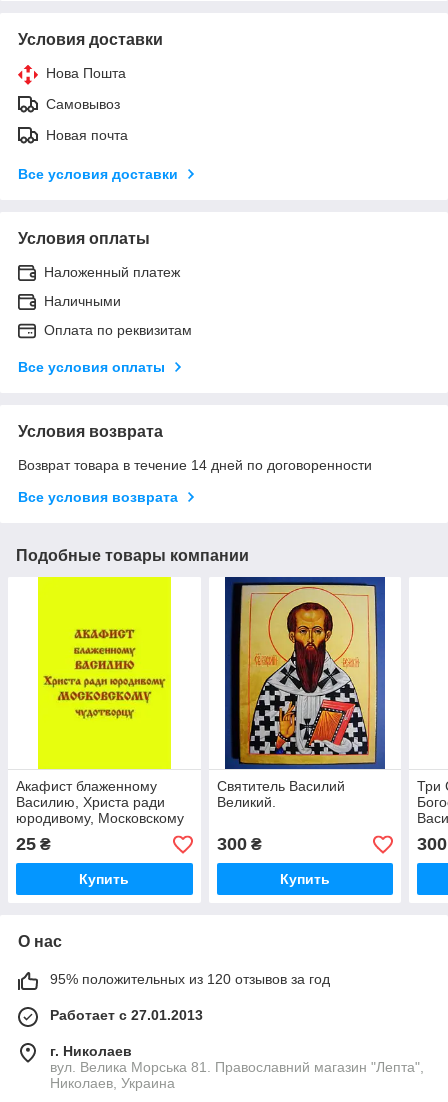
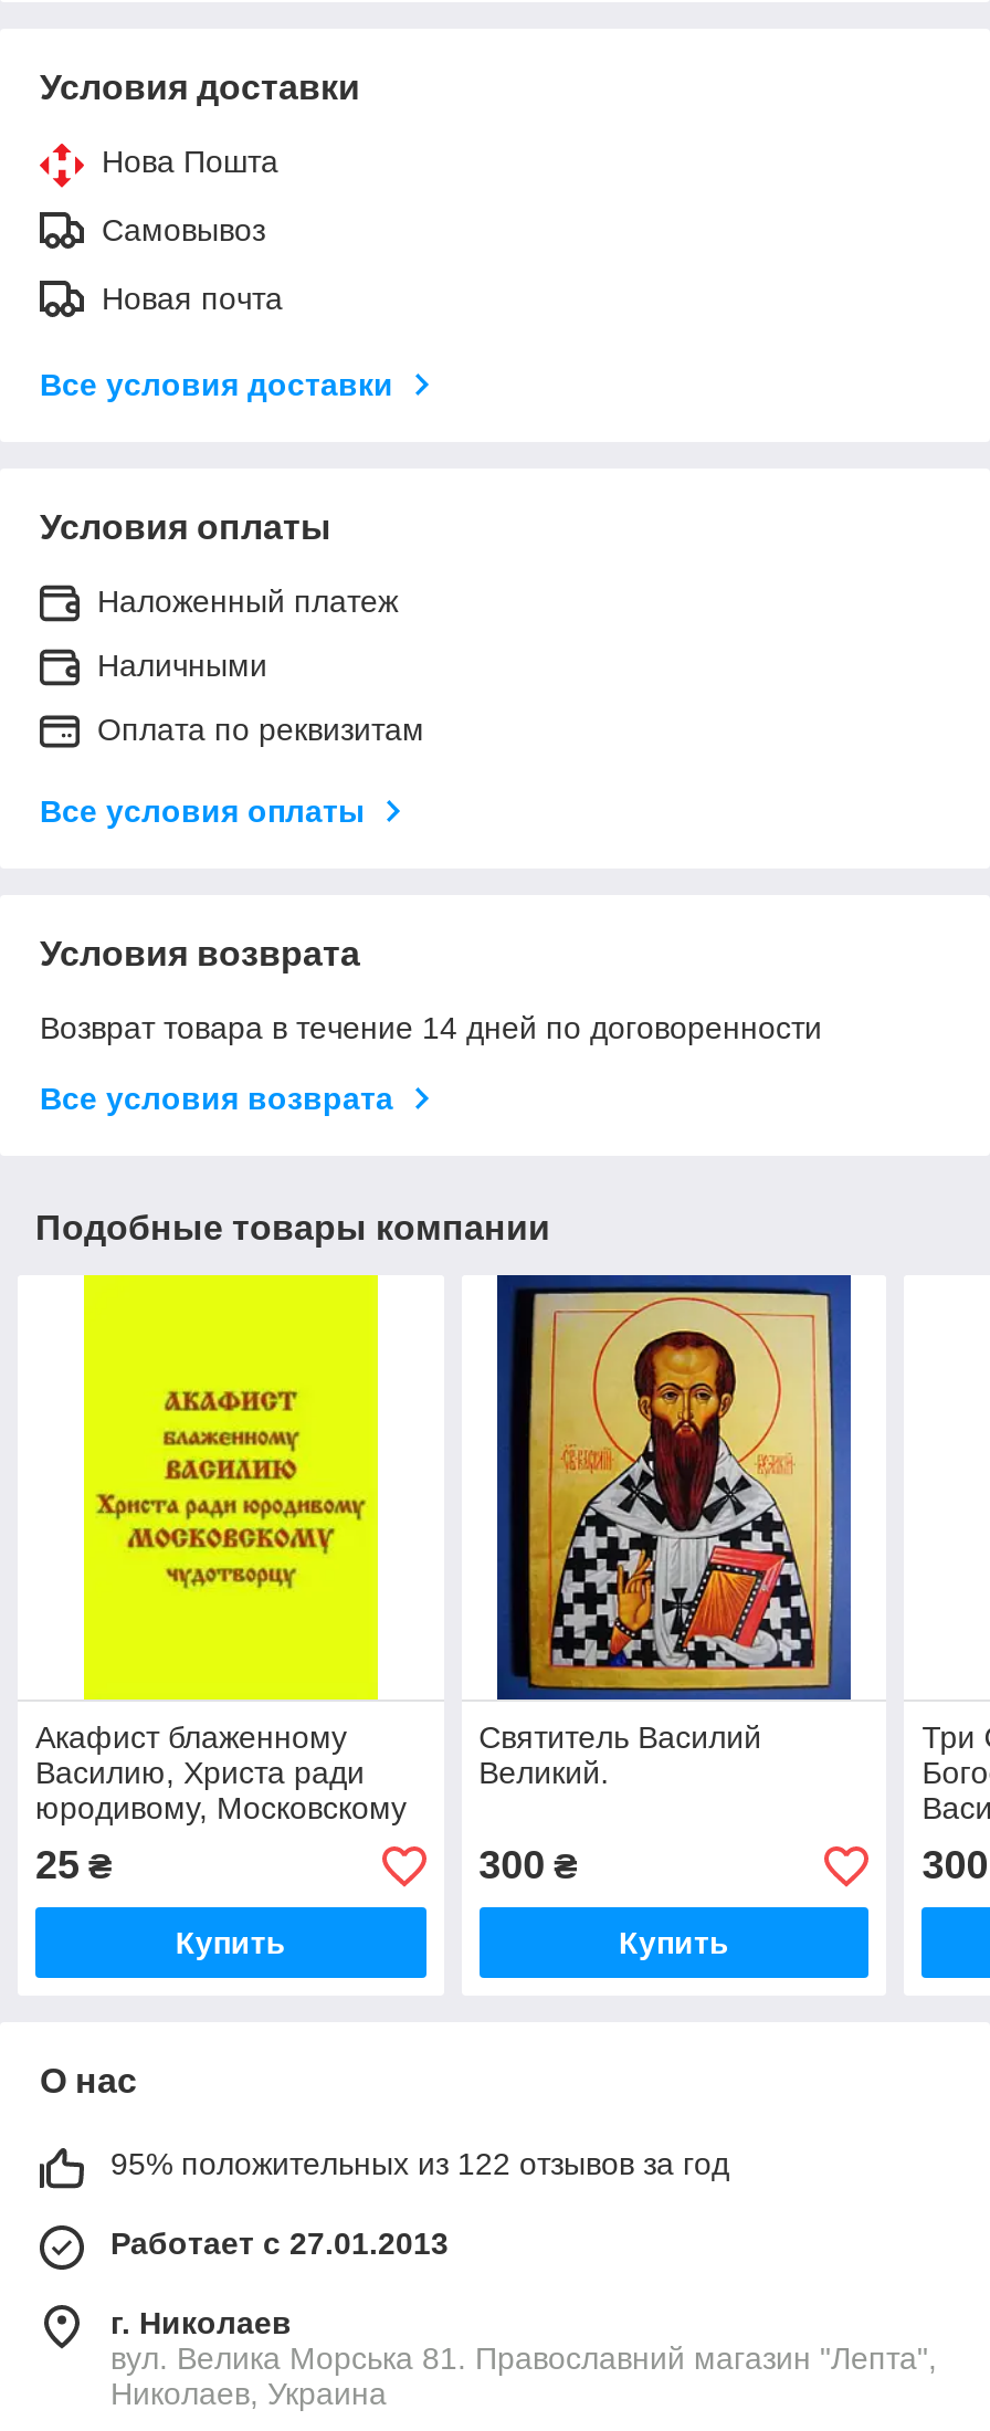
- 95% положительных из 120 отзывов за год
+ 95% положительных из 122 отзывов за год
